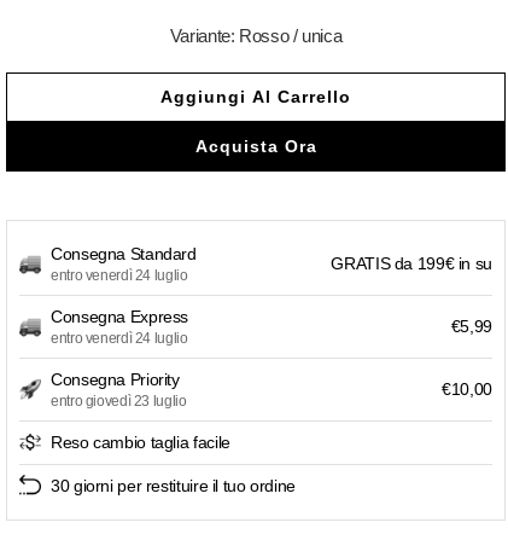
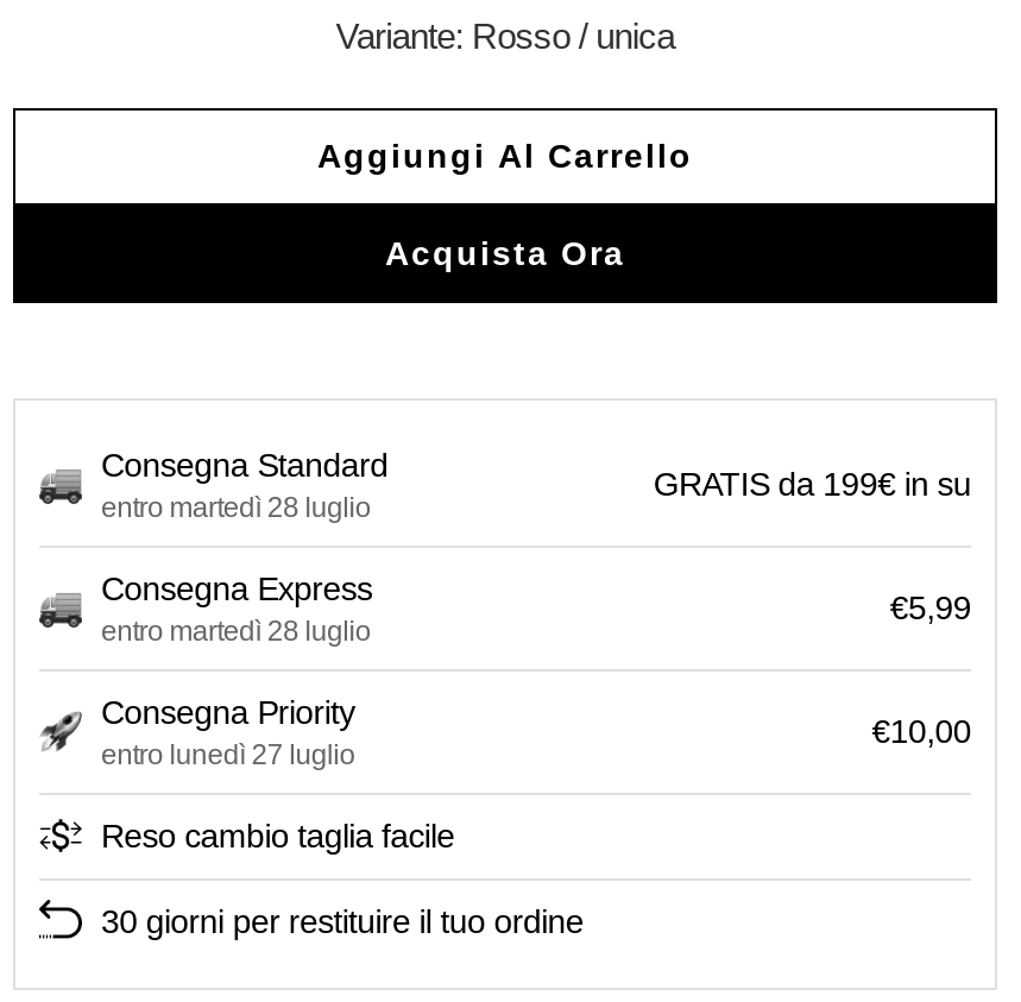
- entro venerdì 24 luglio
+ entro martedì 28 luglio

- entro venerdì 24 luglio
+ entro martedì 28 luglio

- entro giovedì 23 luglio
+ entro lunedì 27 luglio
